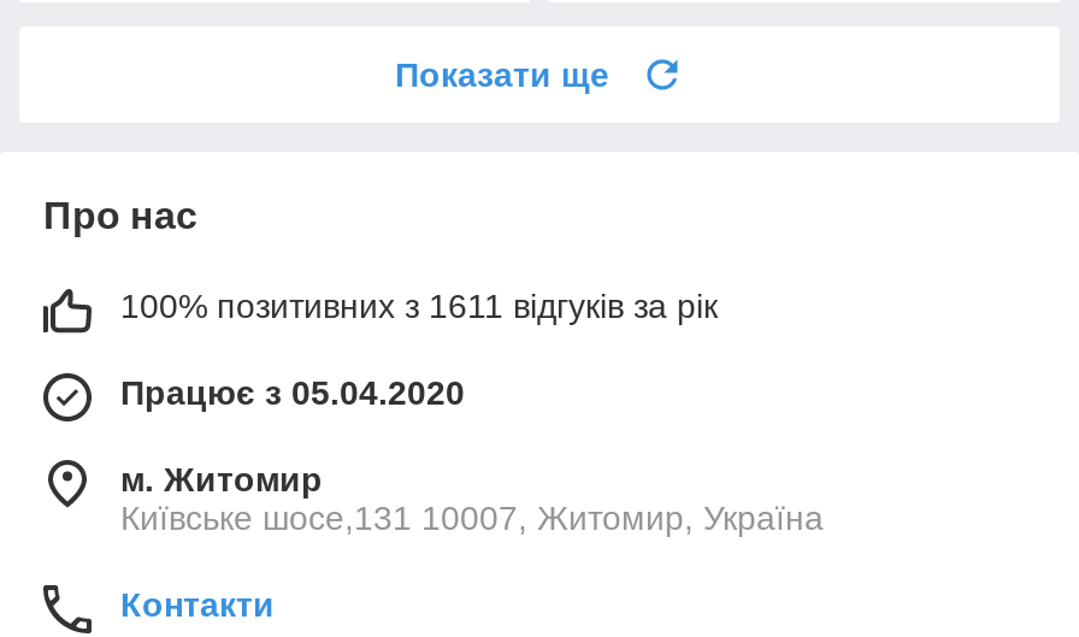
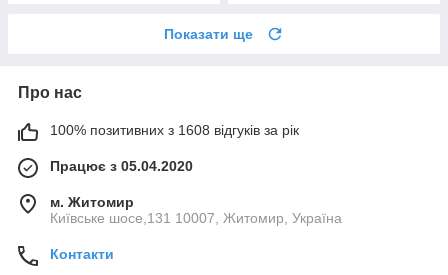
- 100% позитивних з 1611 відгуків за рік
+ 100% позитивних з 1608 відгуків за рік
